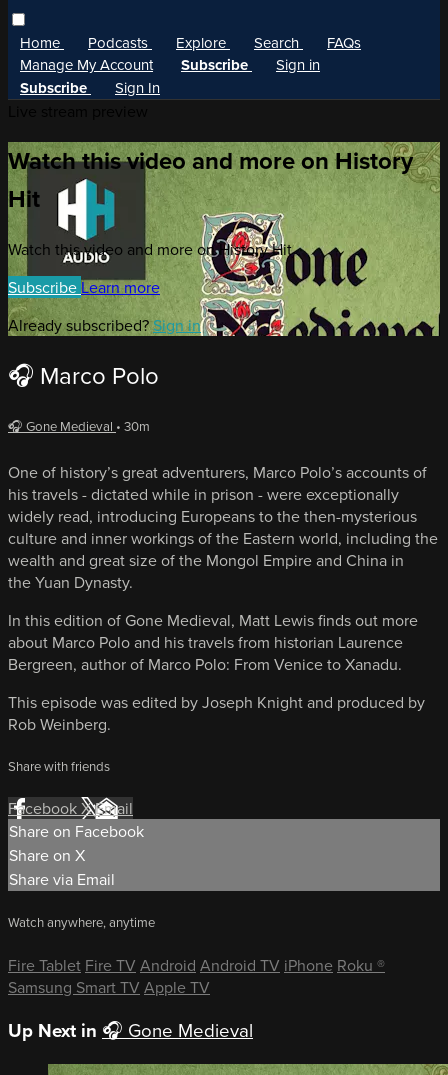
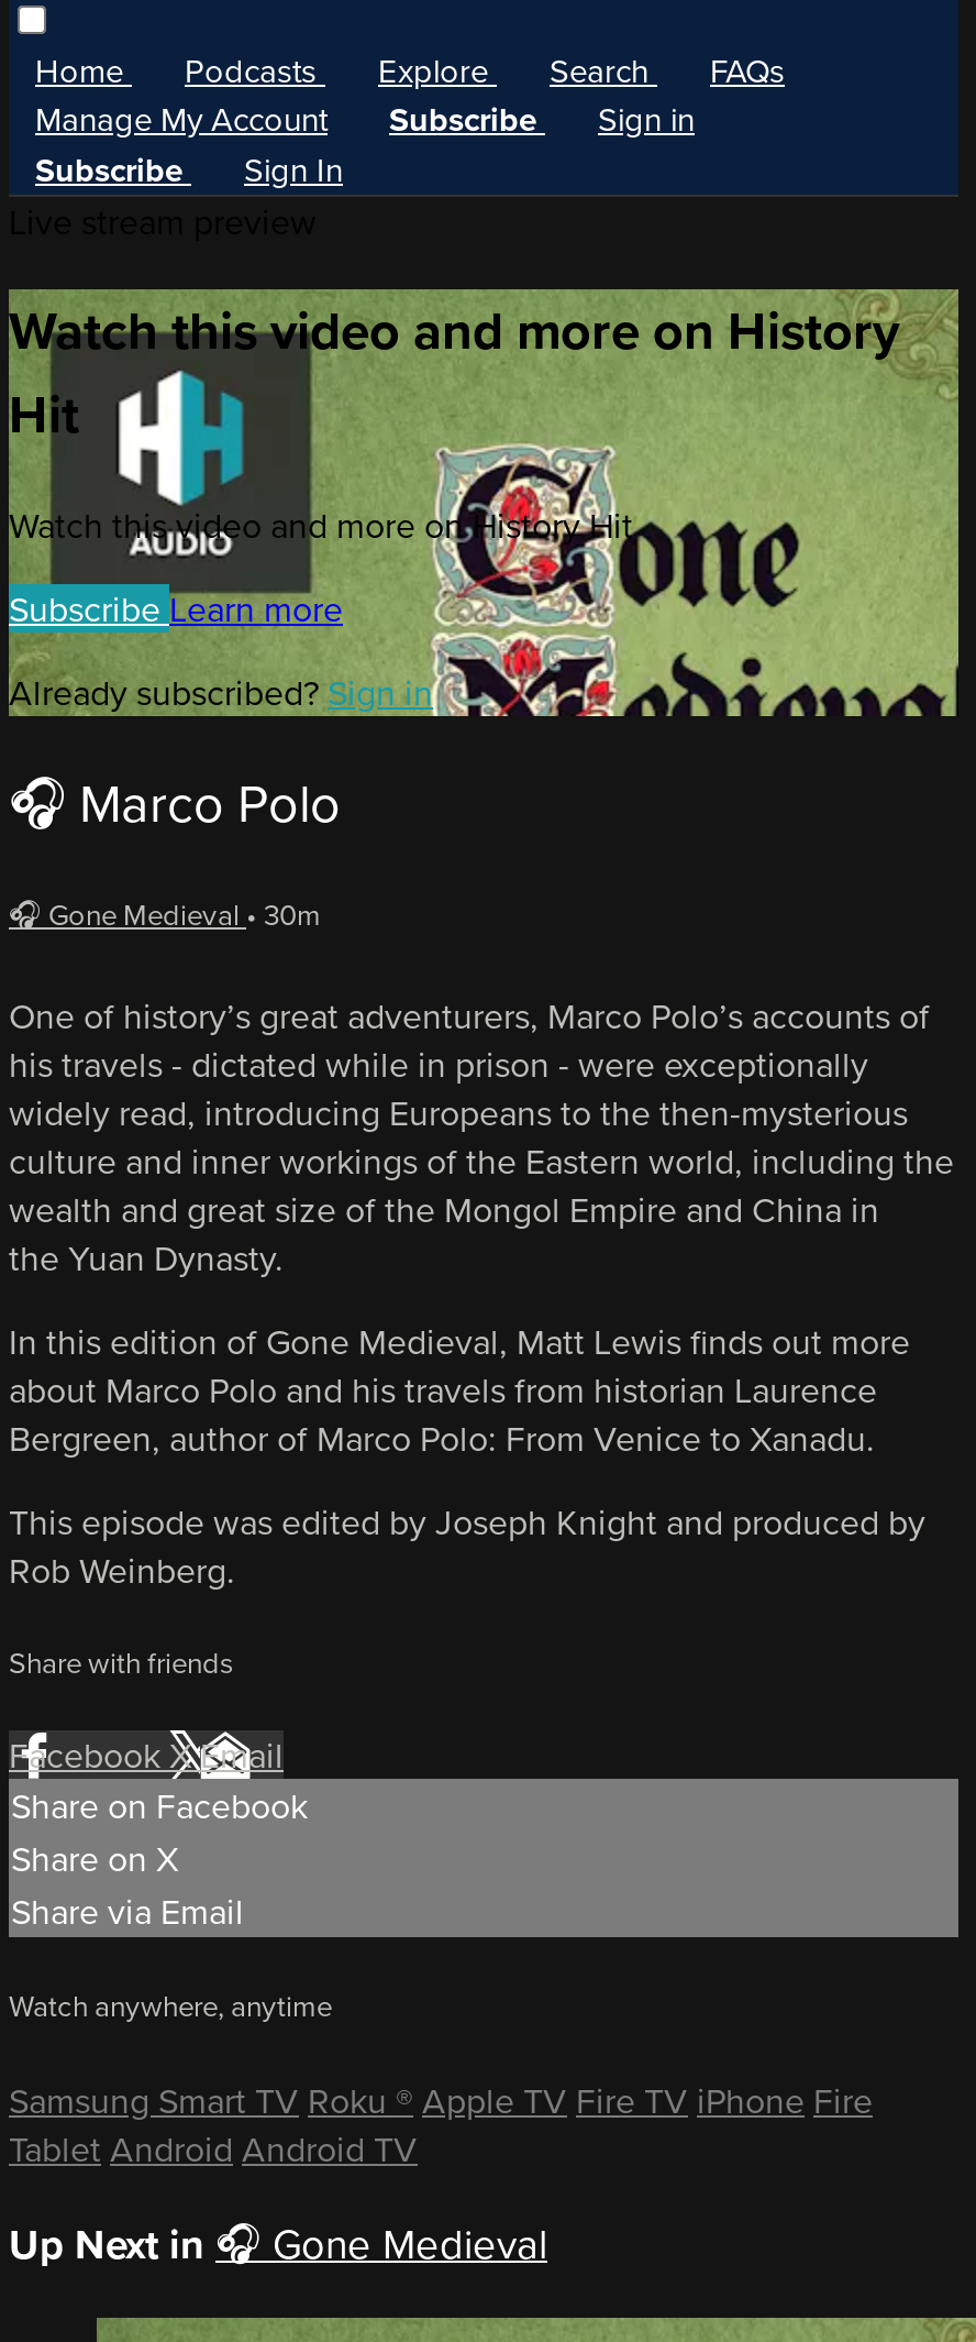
- Fire Tablet Fire TV Android Android TV iPhone Roku ®
- Samsung Smart TV Apple TV
+ Samsung Smart TV Roku ® Apple TV Fire TV iPhone Fire
+ Tablet Android Android TV
